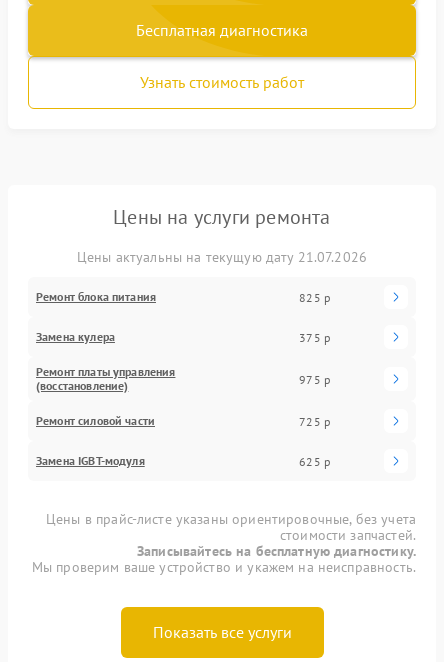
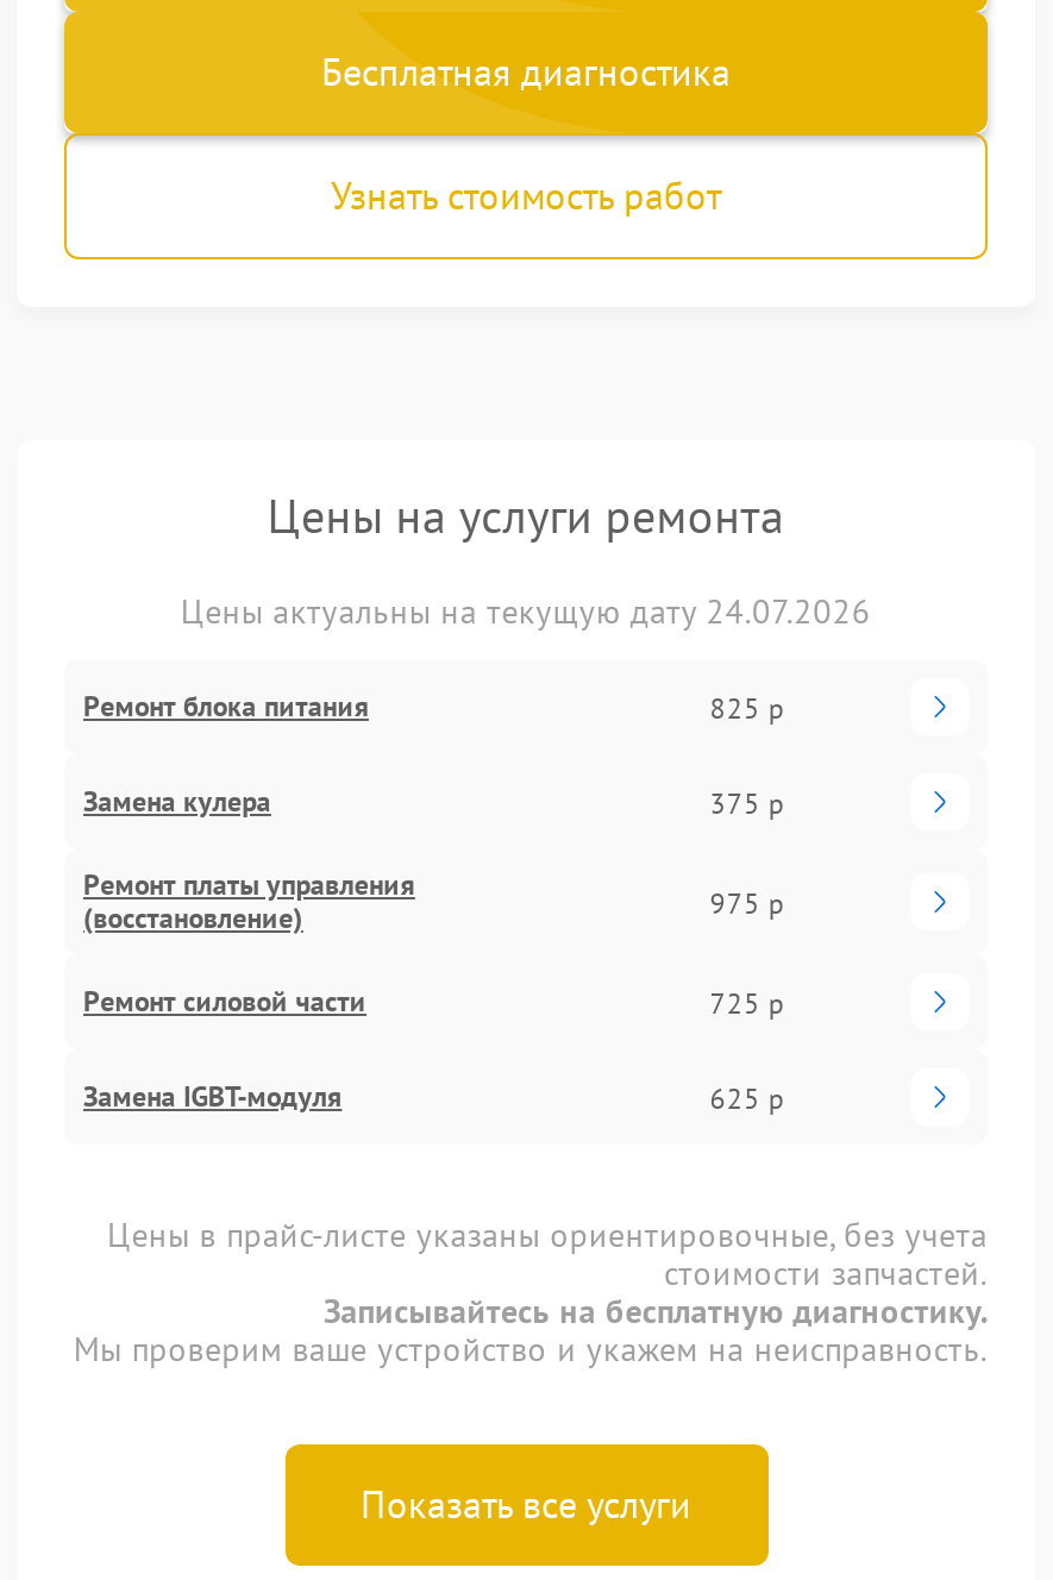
- Цены актуальны на текущую дату 21.07.2026
+ Цены актуальны на текущую дату 24.07.2026
